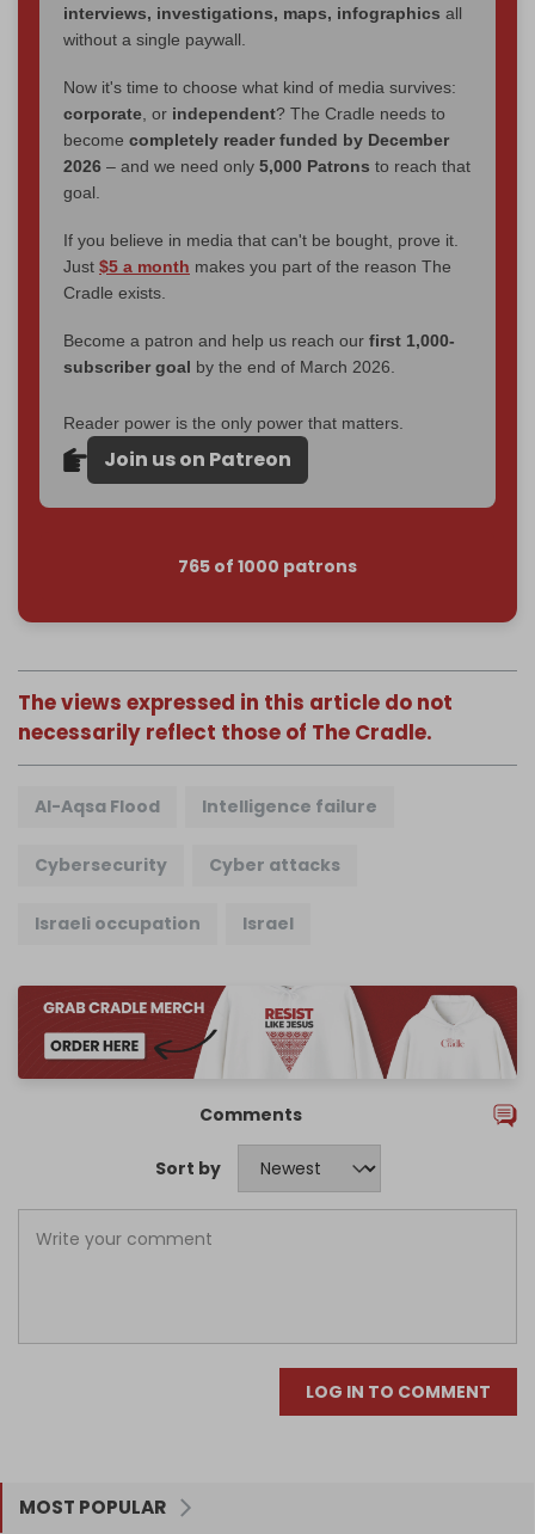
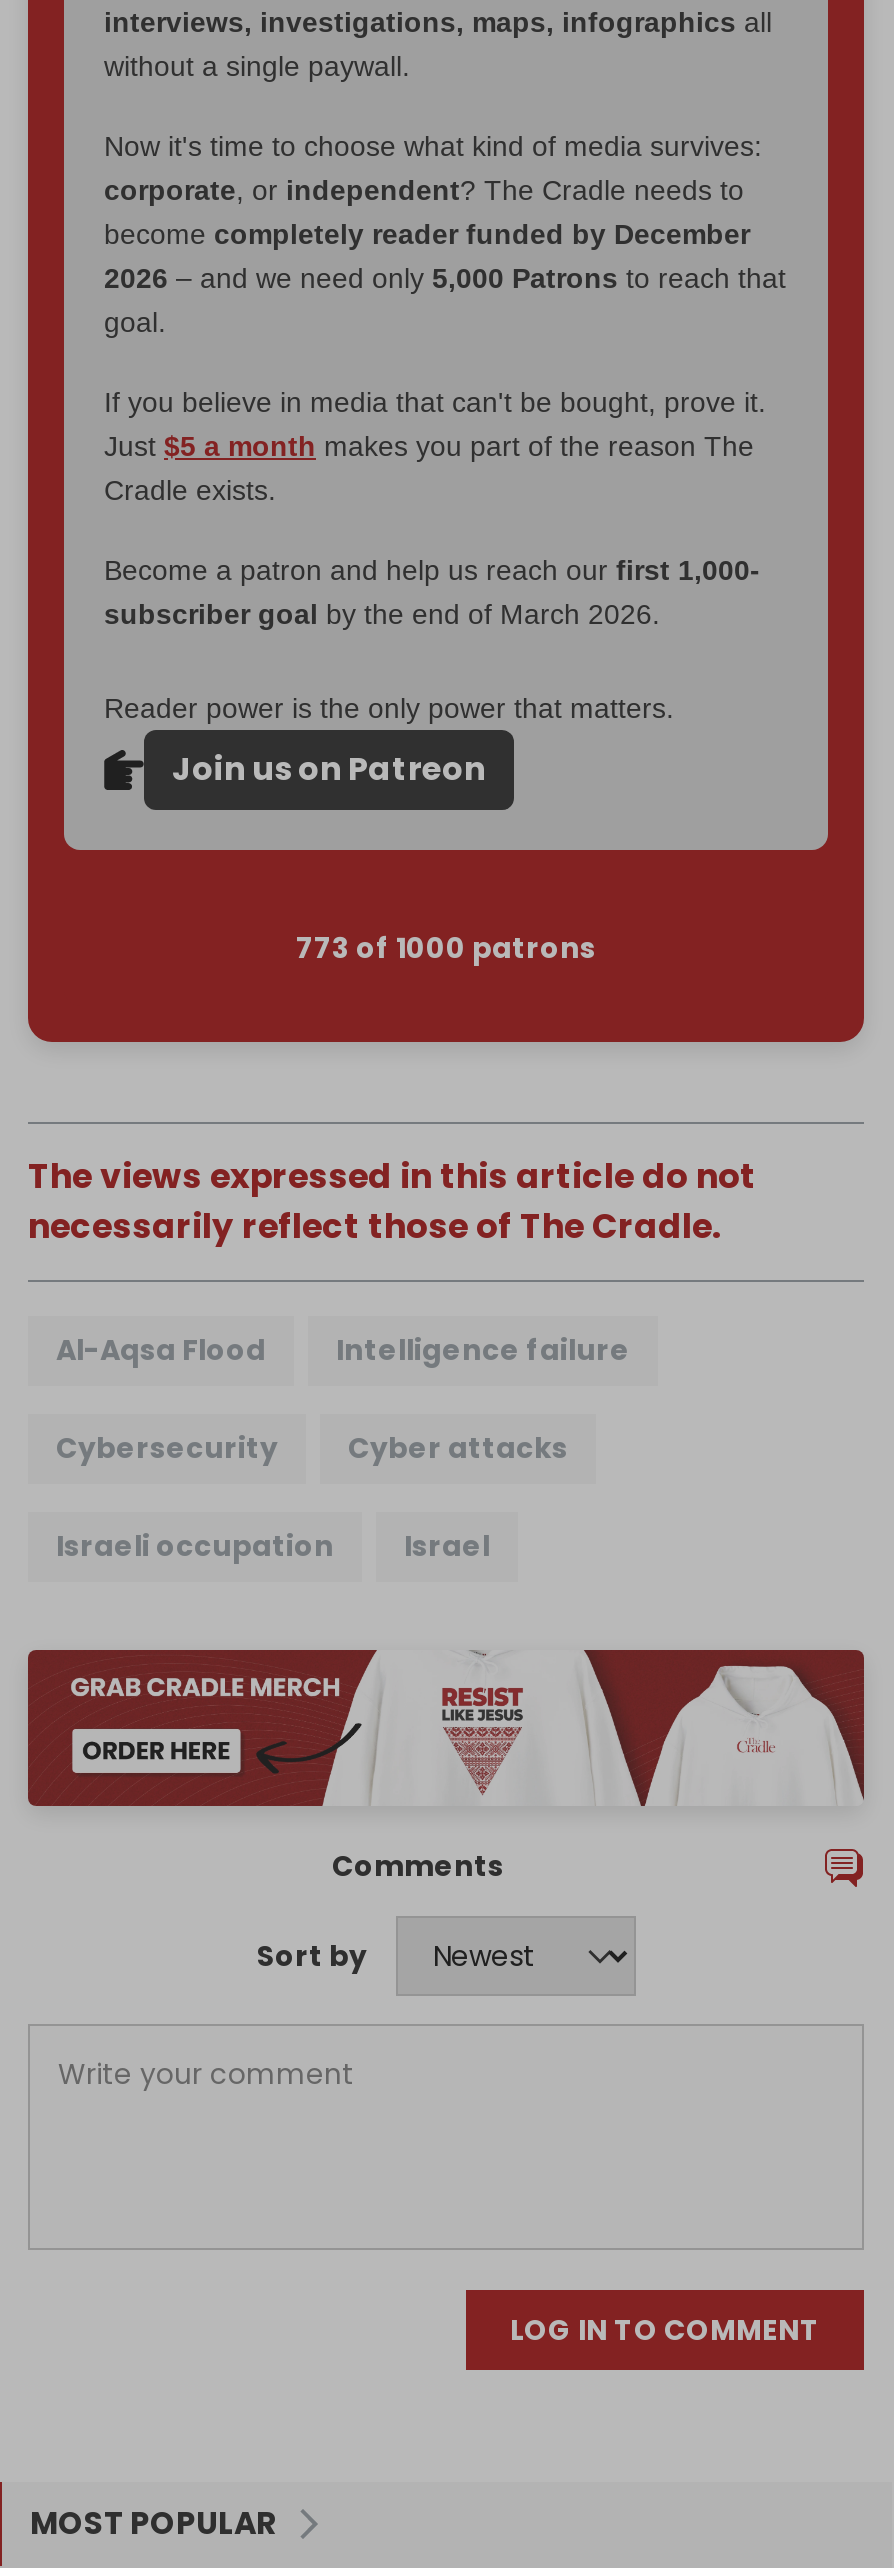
- 765 of 1000 patrons
+ 773 of 1000 patrons
